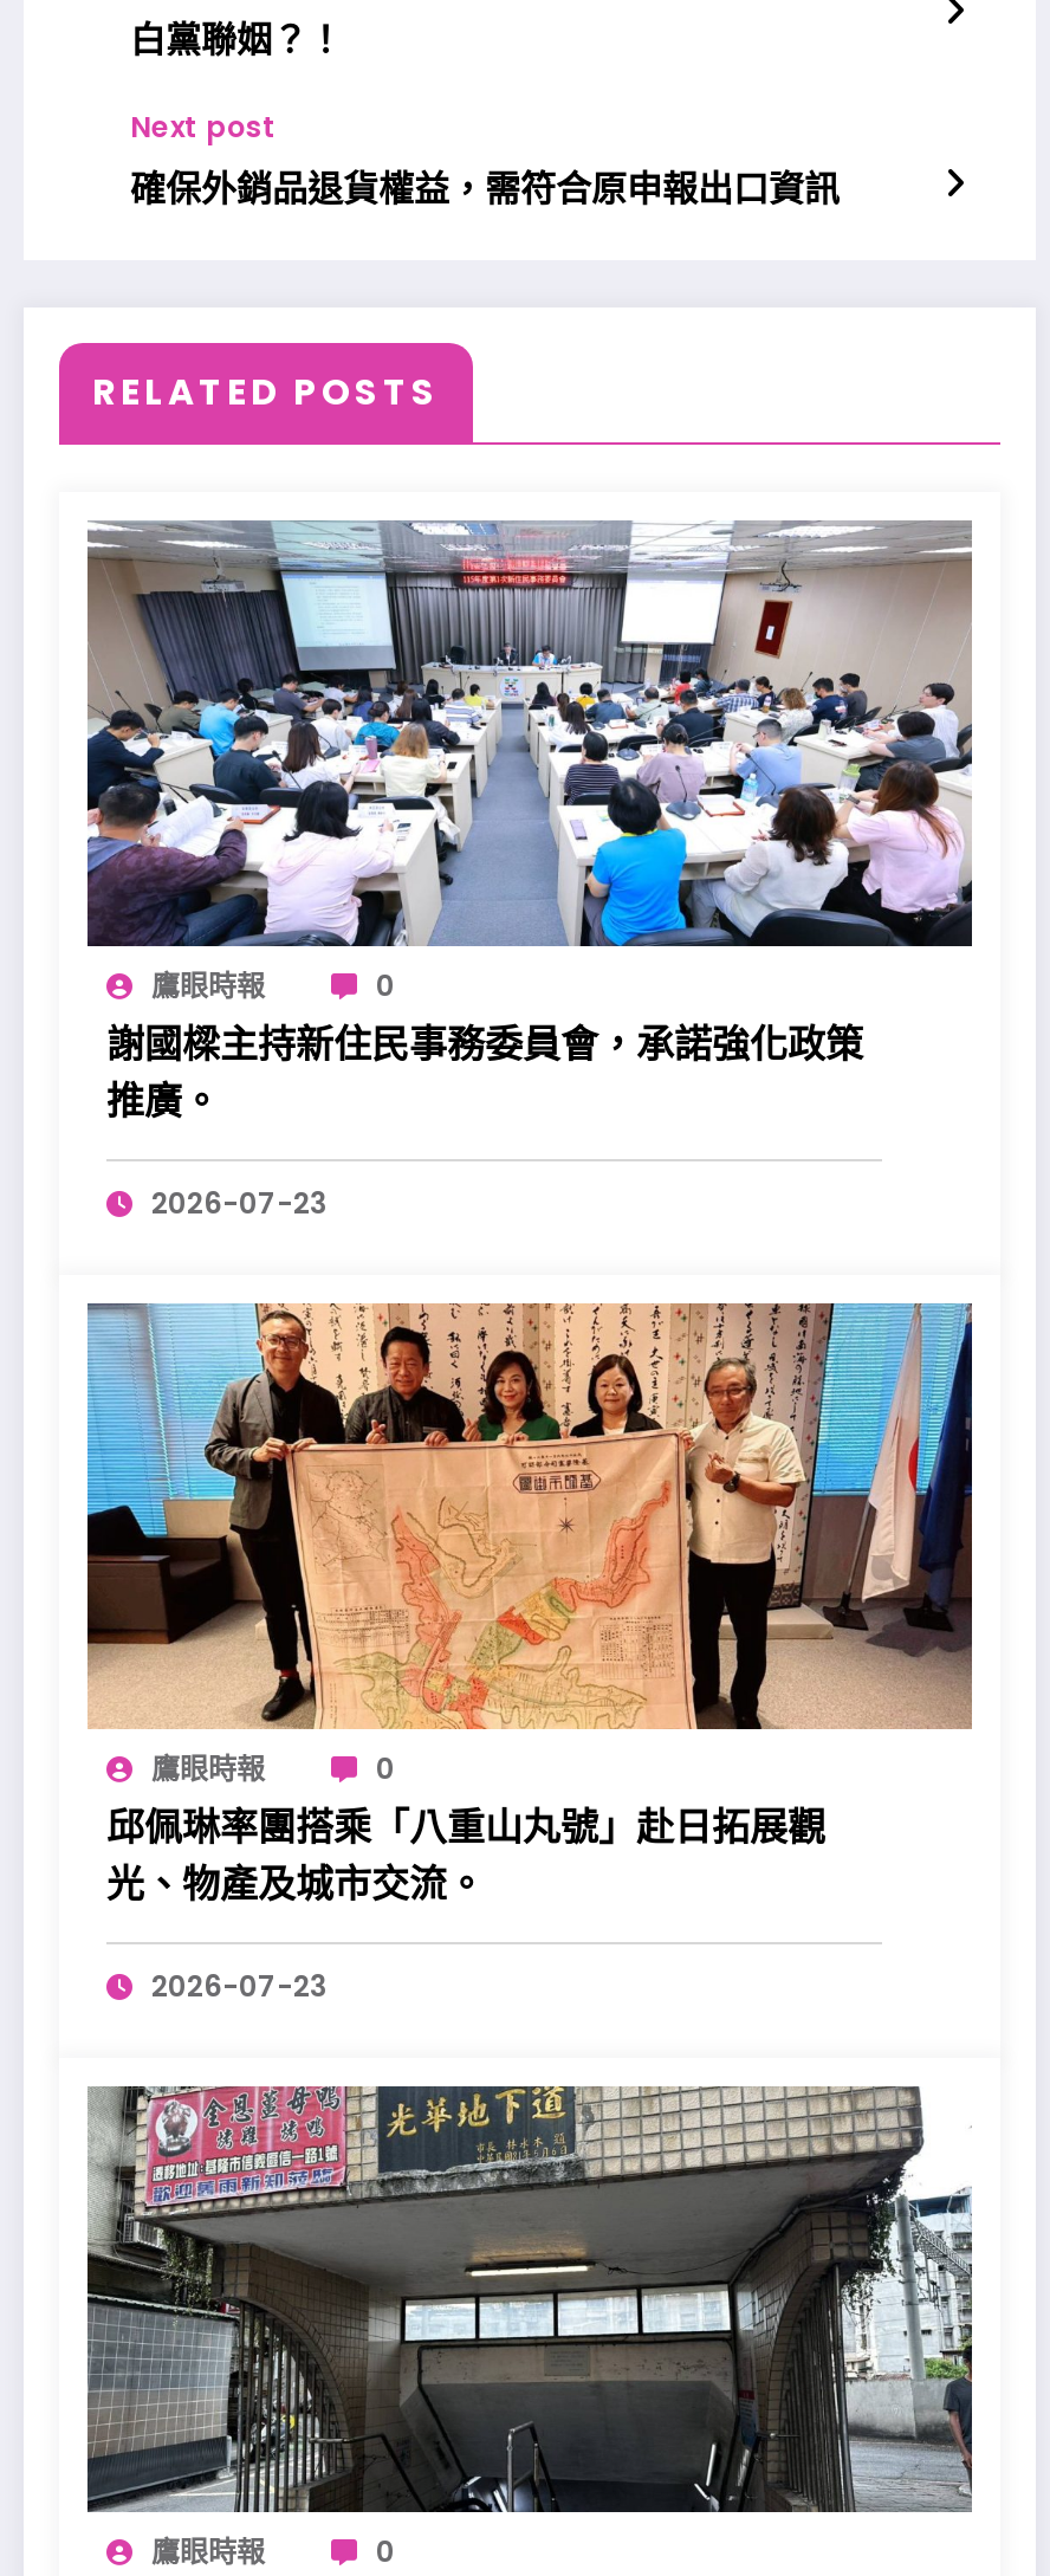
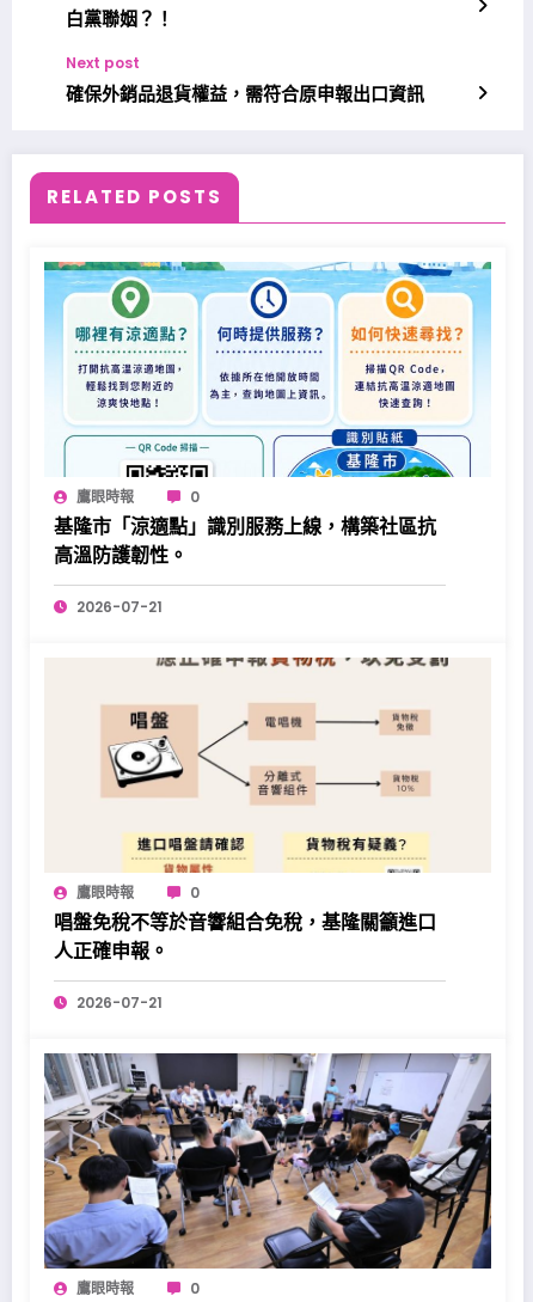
- [image]
- 謝國樑主持新住民事務委員會，承諾強化政策
- 推廣。
+ [image]
+ 基隆市「涼適點」識別服務上線，構築社區抗
+ 高溫防護韌性。

- 2026-07-23
+ 2026-07-21

- [image]
- 邱佩琳率團搭乘「八重山丸號」赴日拓展觀
- 光、物產及城市交流。
+ [image]
+ 唱盤免稅不等於音響組合免稅，基隆關籲進口
+ 人正確申報。

- 2026-07-23
+ 2026-07-21

- [image]
+ [image]
